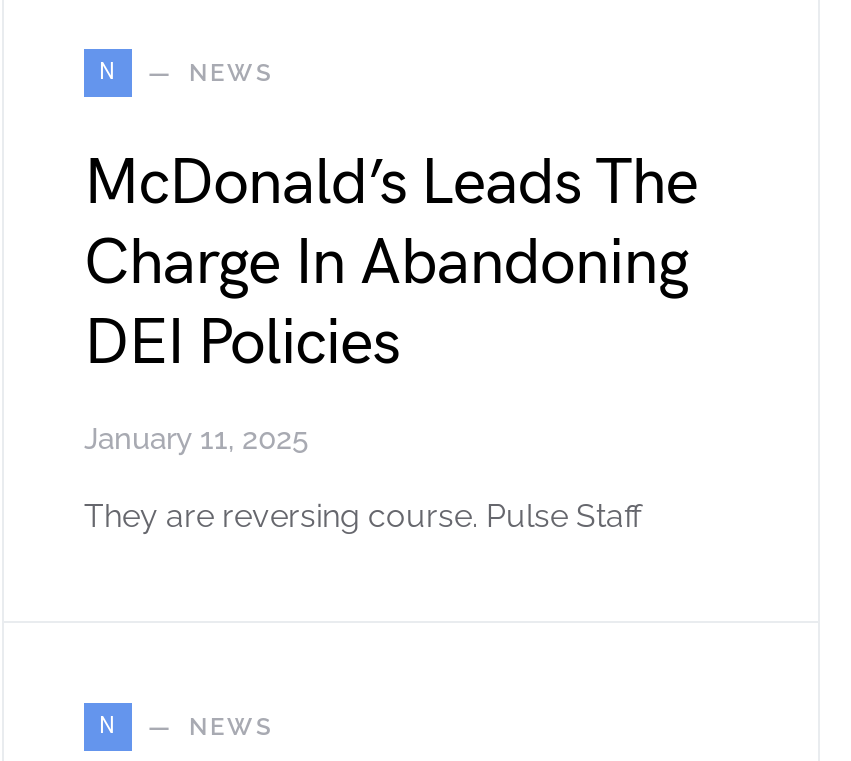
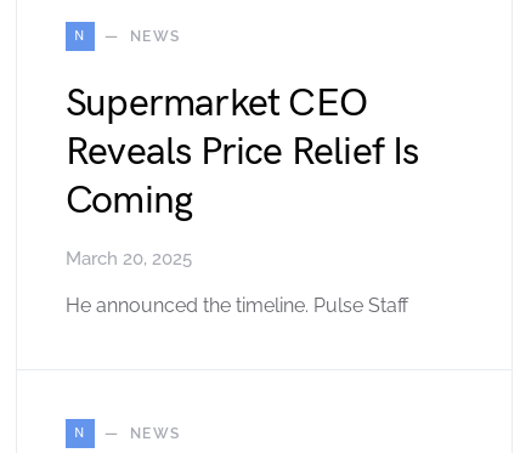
- McDonald’s Leads The
- Charge In Abandoning
- DEI Policies
+ Supermarket CEO
+ Reveals Price Relief Is
+ Coming

- January 11, 2025
+ March 20, 2025

- They are reversing course. Pulse Staff
+ He announced the timeline. Pulse Staff
